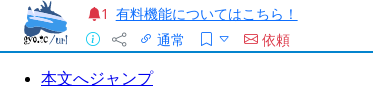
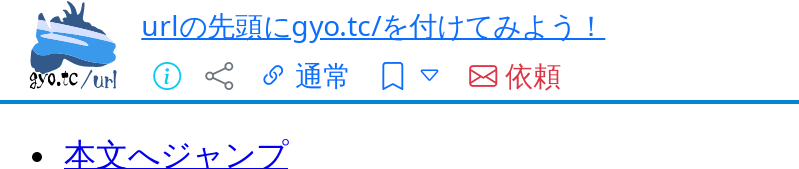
- 1 有料機能についてはこちら！
+ urlの先頭にgyo.tc/を付けてみよう！
